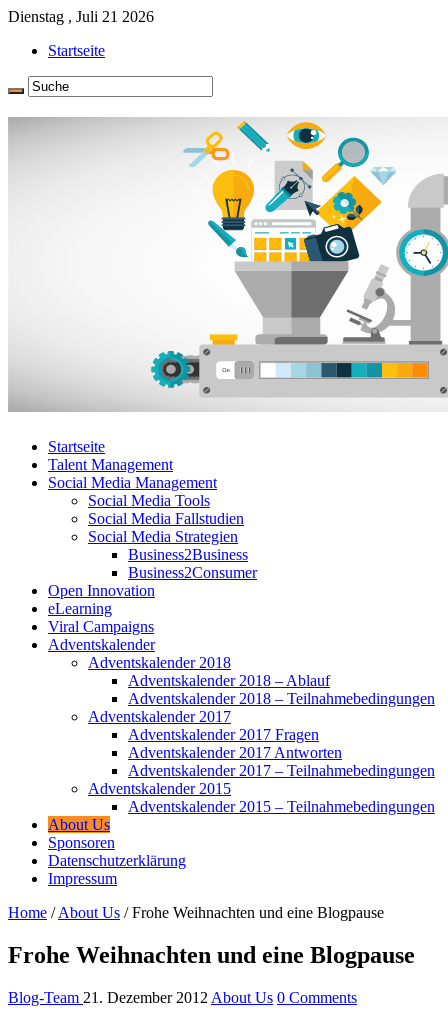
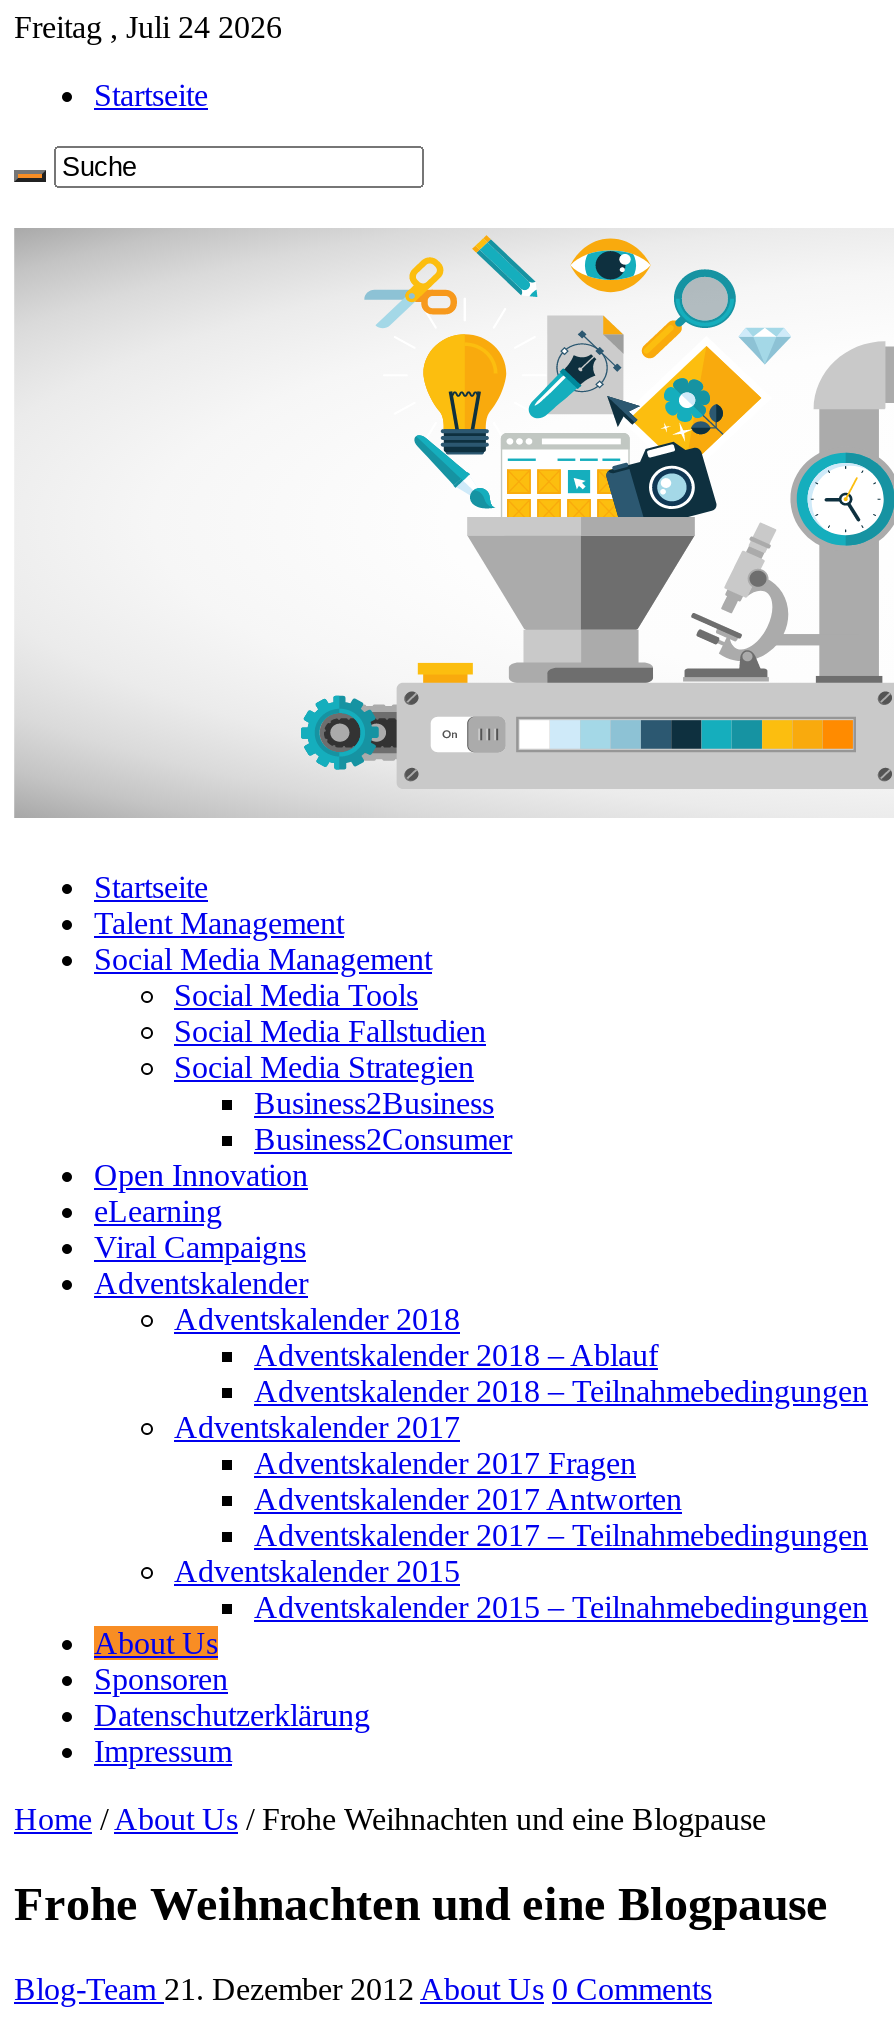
- Dienstag , Juli 21 2026
+ Freitag , Juli 24 2026
